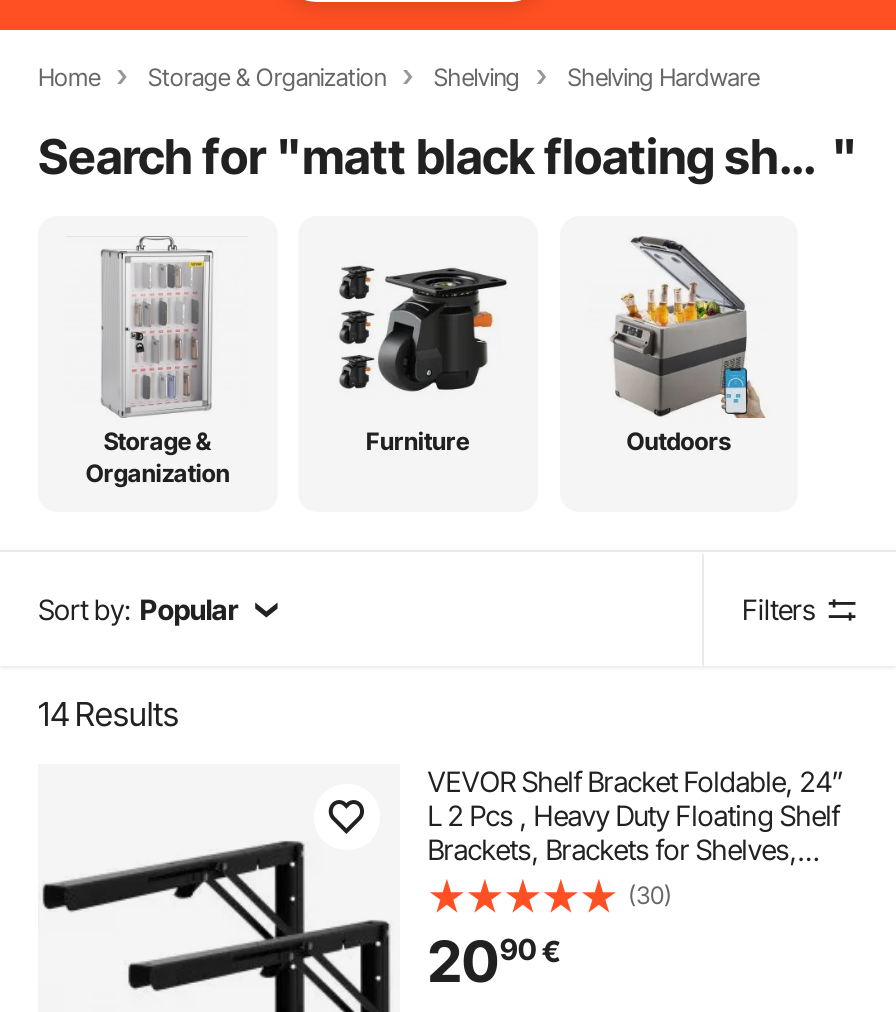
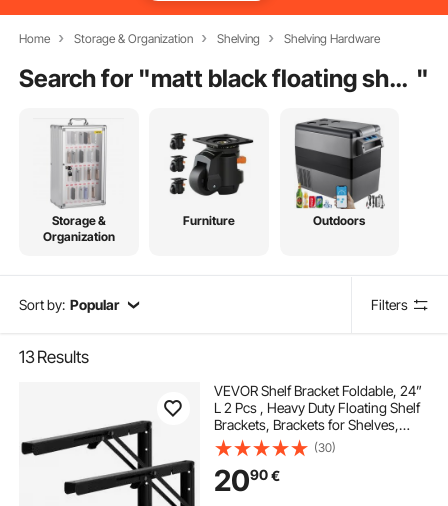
- [image]
+ [image]

- 14 Results
+ 13 Results
